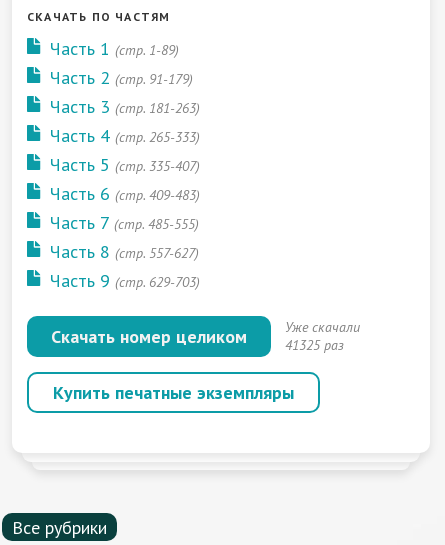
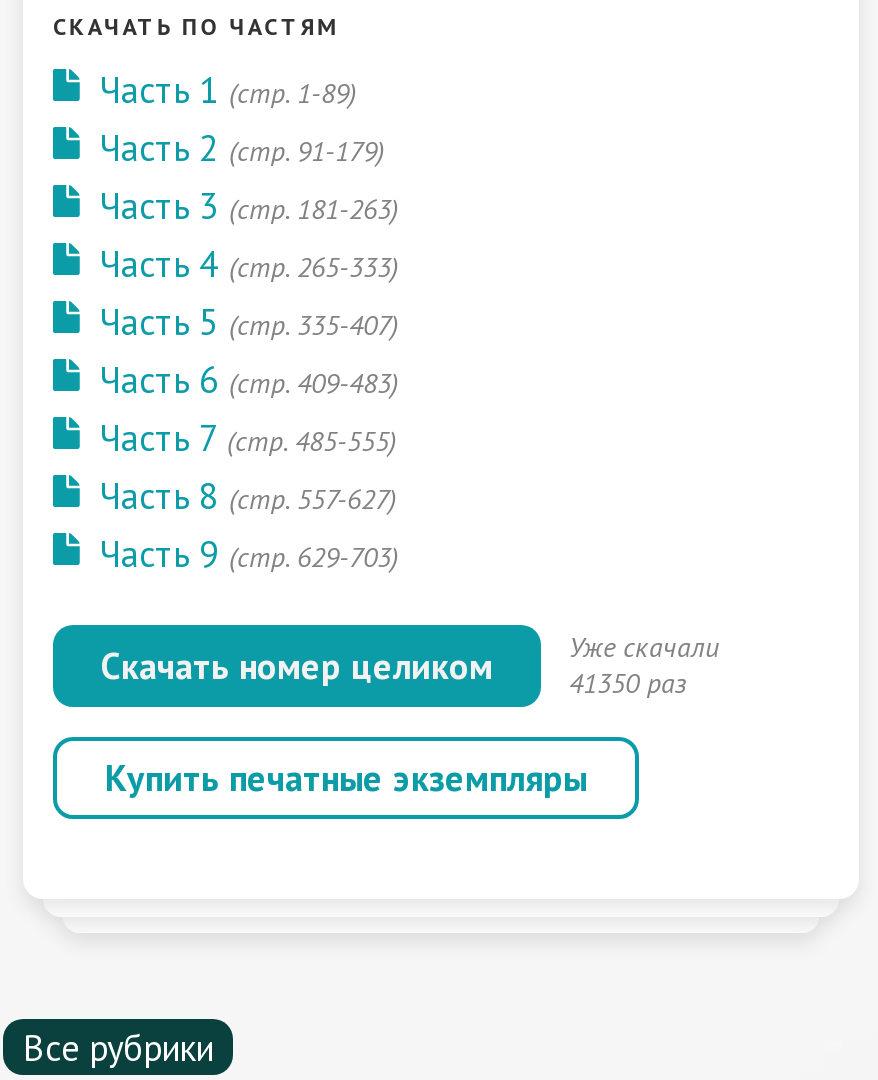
- 41325 раз
+ 41350 раз
